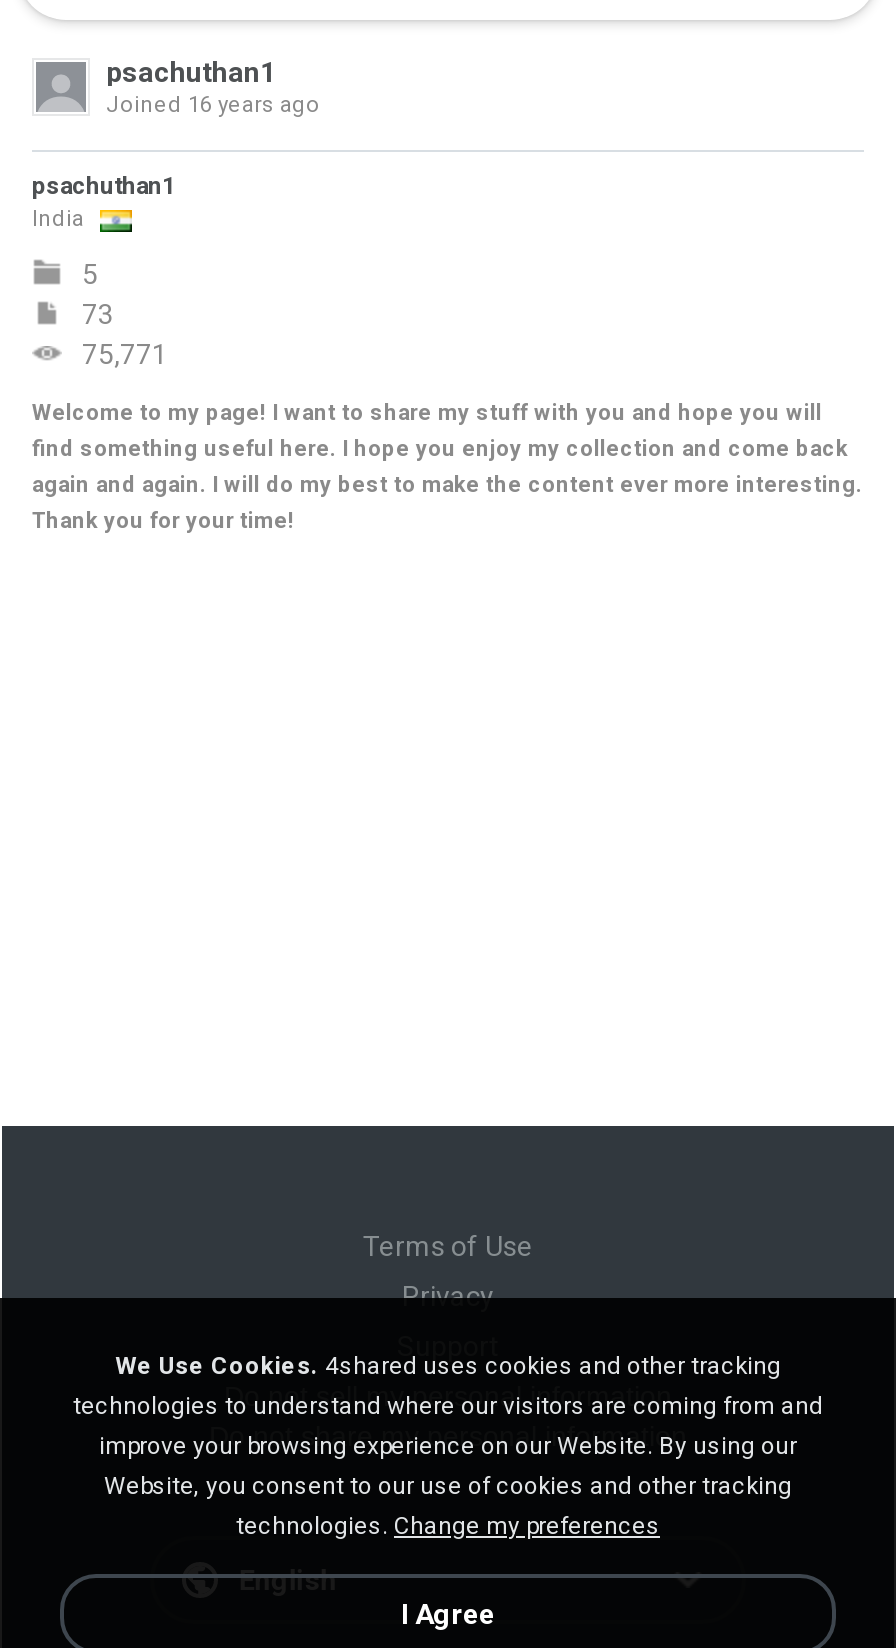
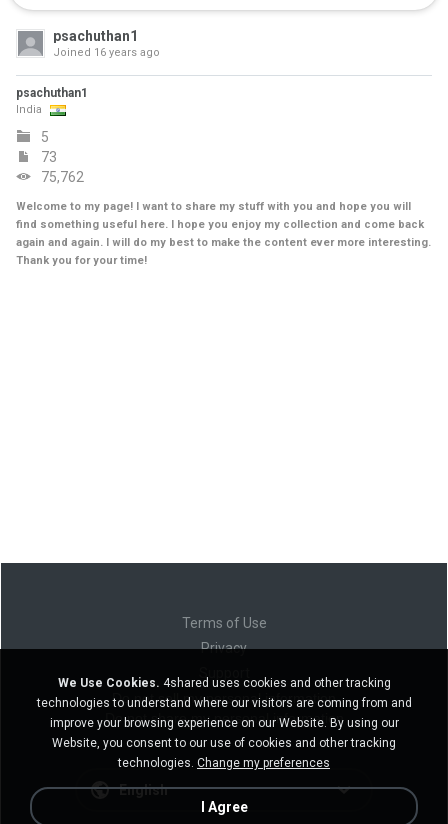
- 75,771
+ 75,762
